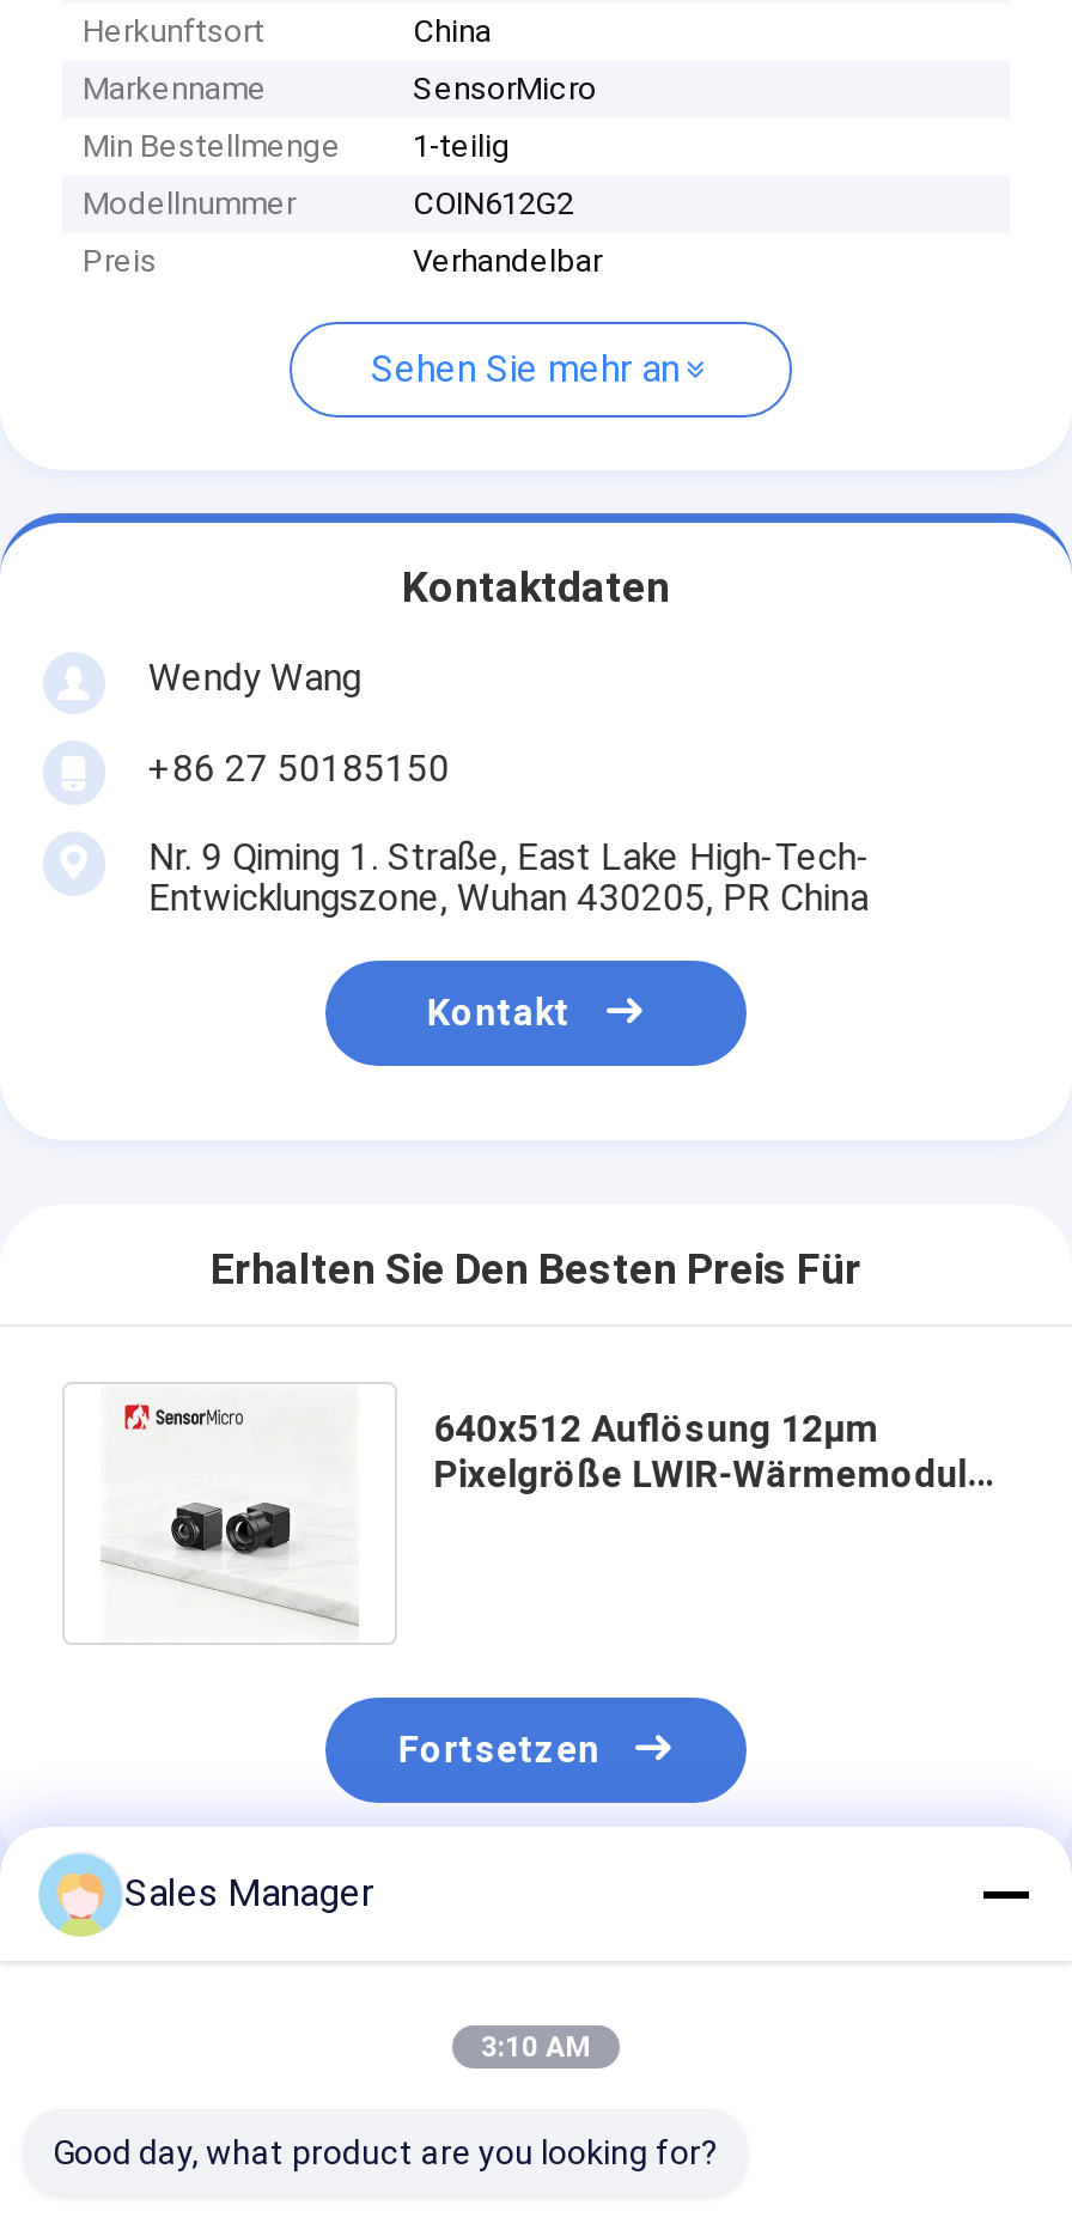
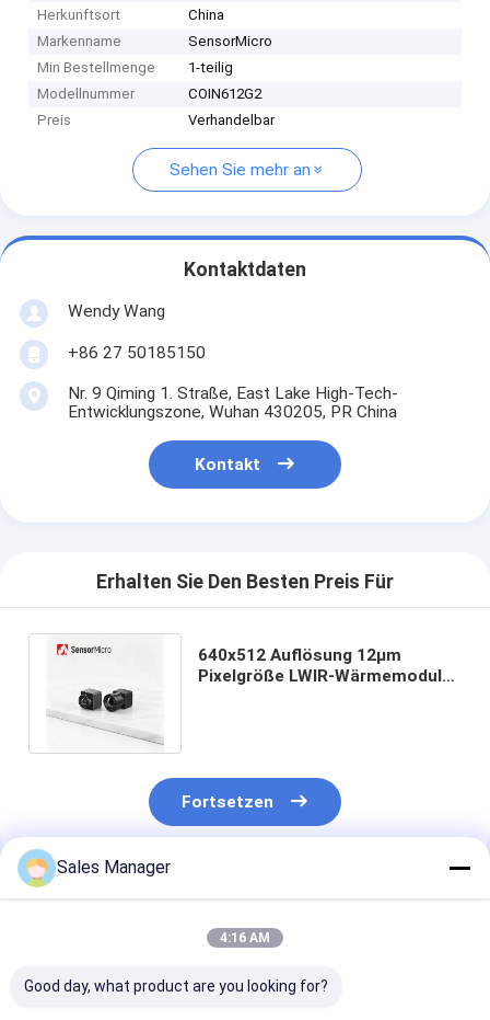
- 3:10 AM
+ 4:16 AM
